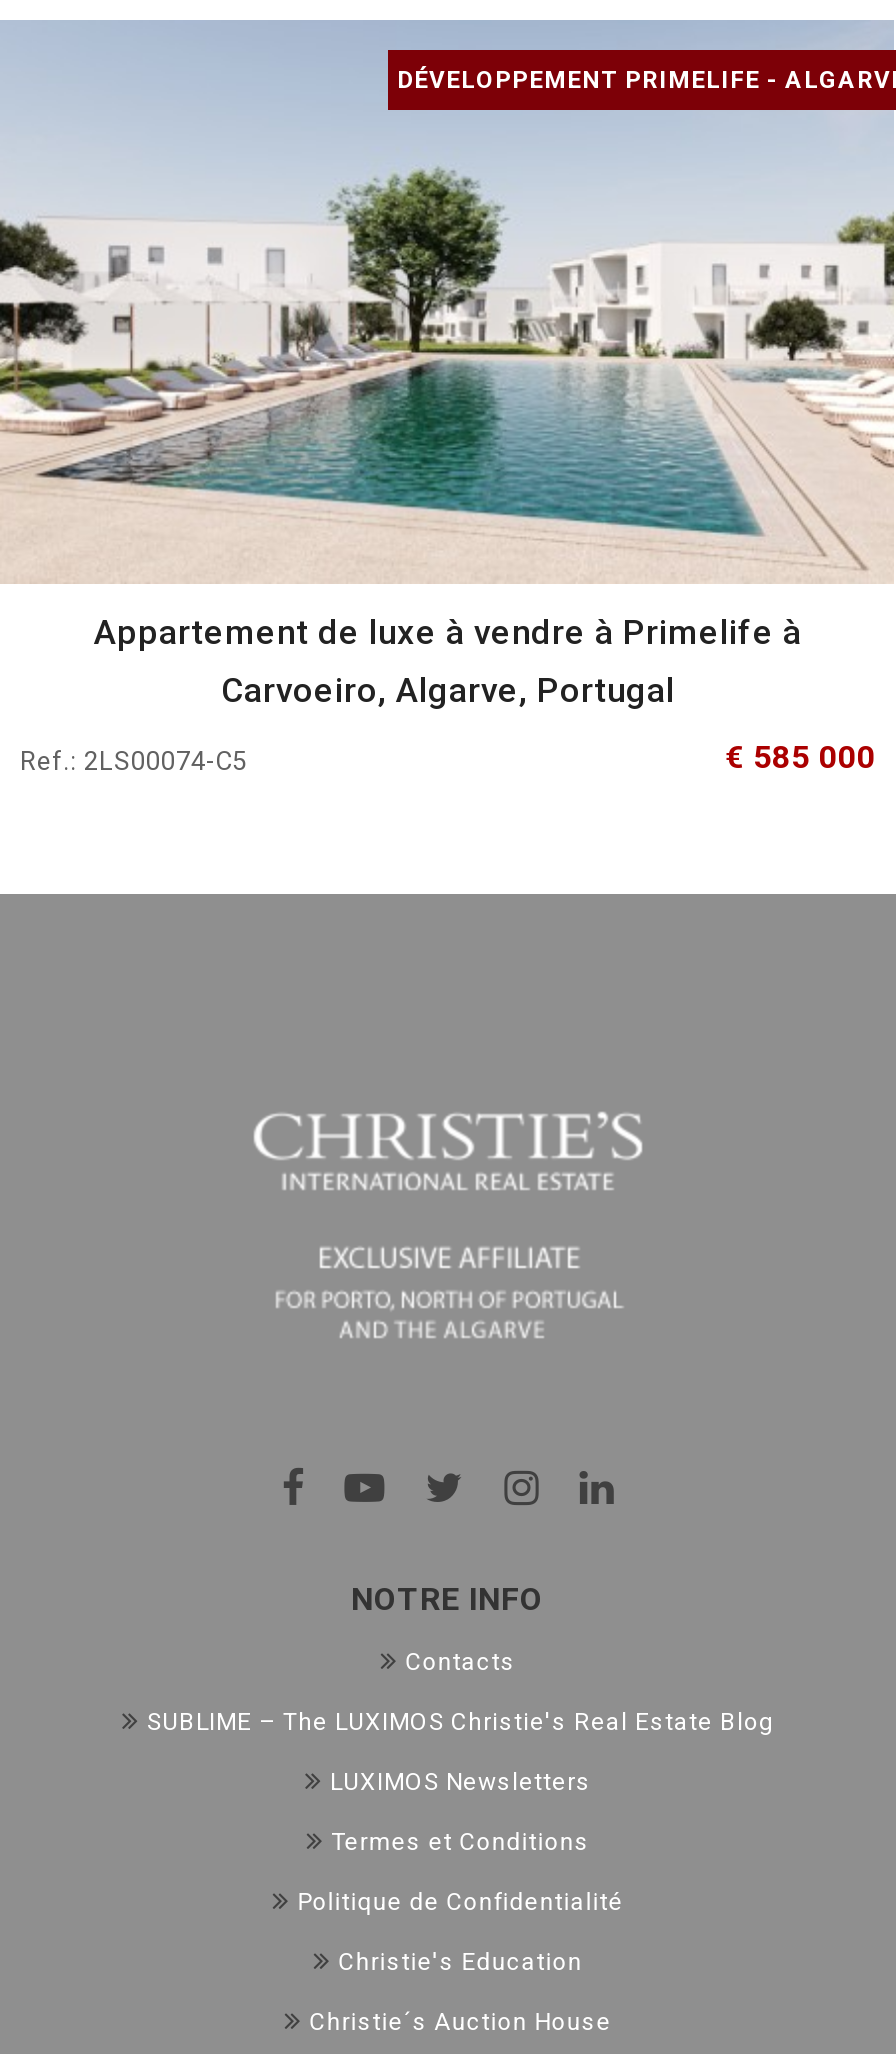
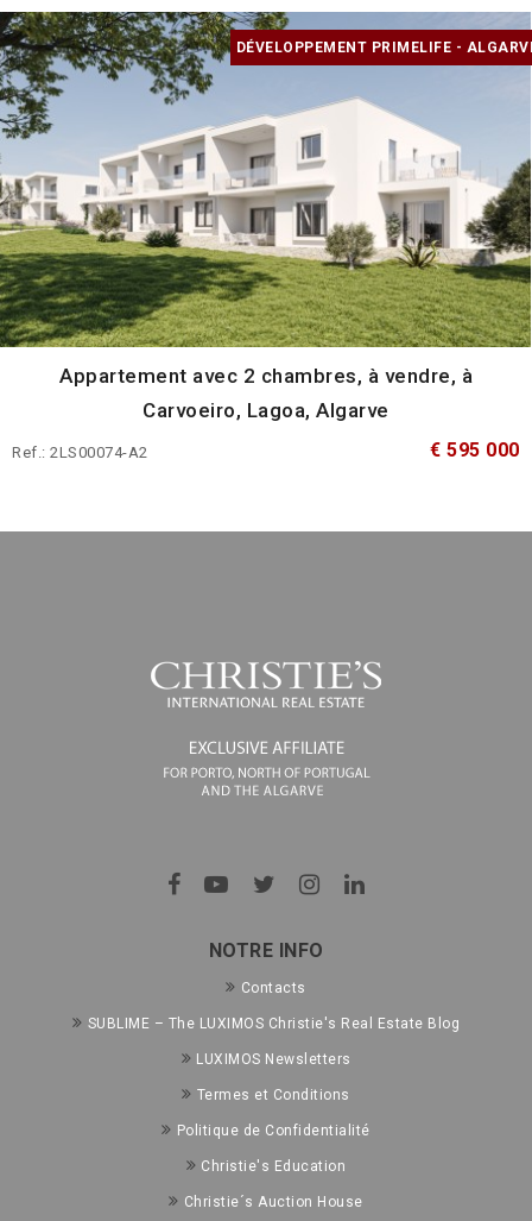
- [image]
- Appartement de luxe à vendre à Primelife à
- Carvoeiro, Algarve, Portugal
+ [image]
+ Appartement avec 2 chambres, à vendre, à
+ Carvoeiro, Lagoa, Algarve

- Ref.: 2LS00074-C5
- € 585 000
+ Ref.: 2LS00074-A2
+ € 595 000
